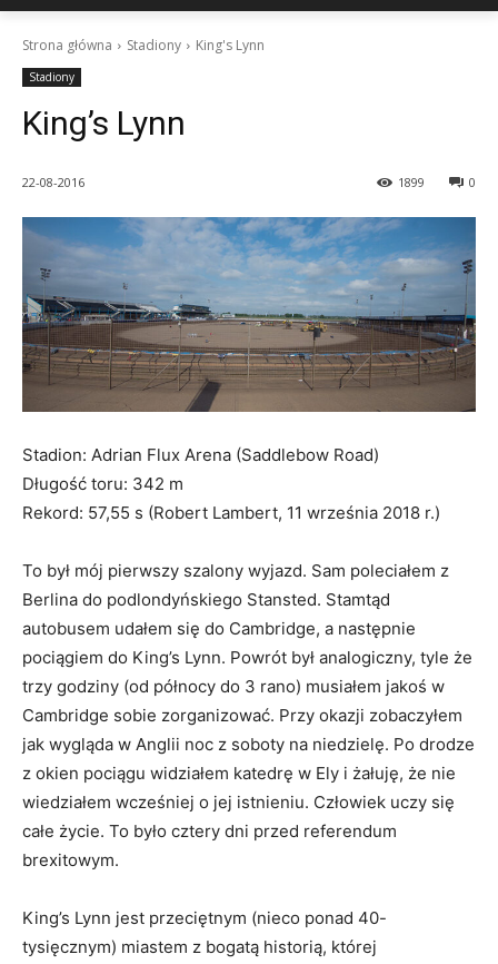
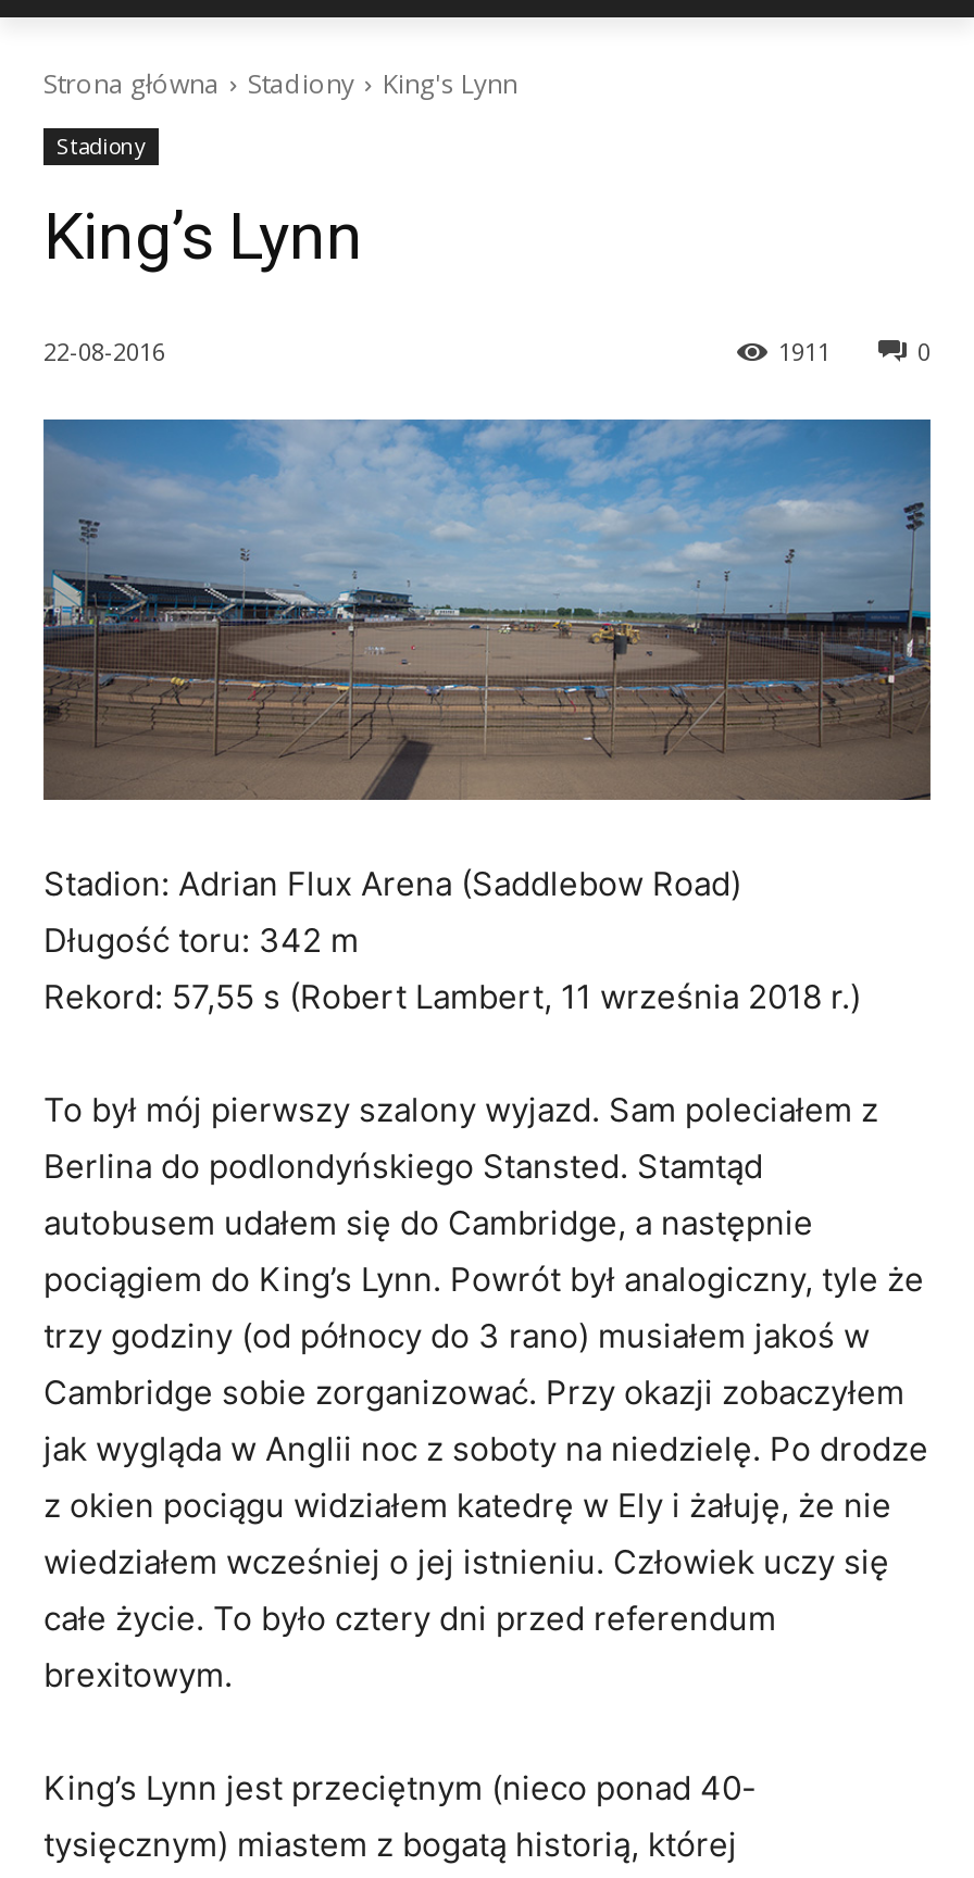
- 1899
+ 1911
